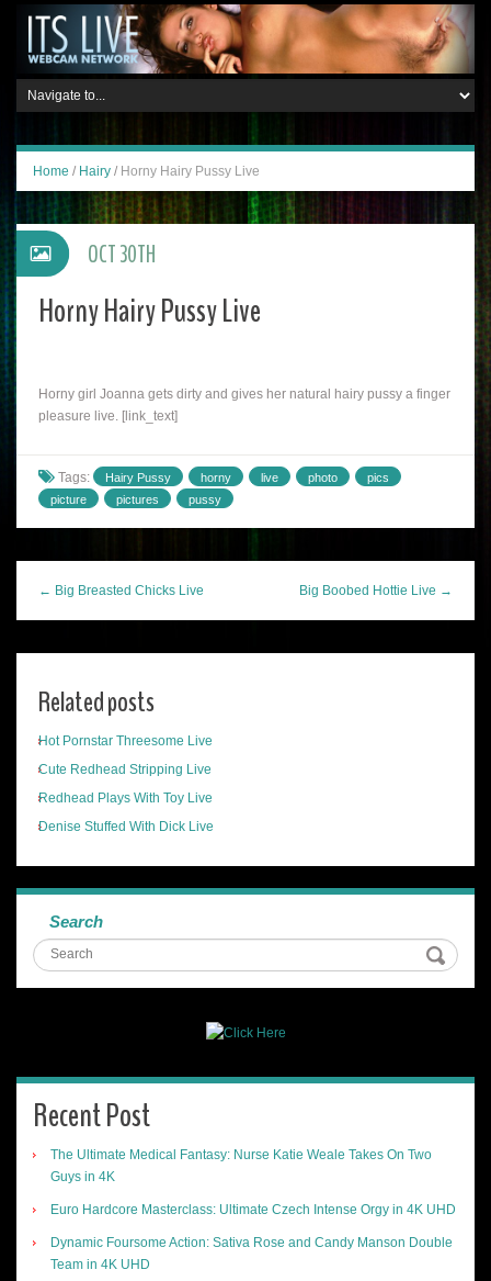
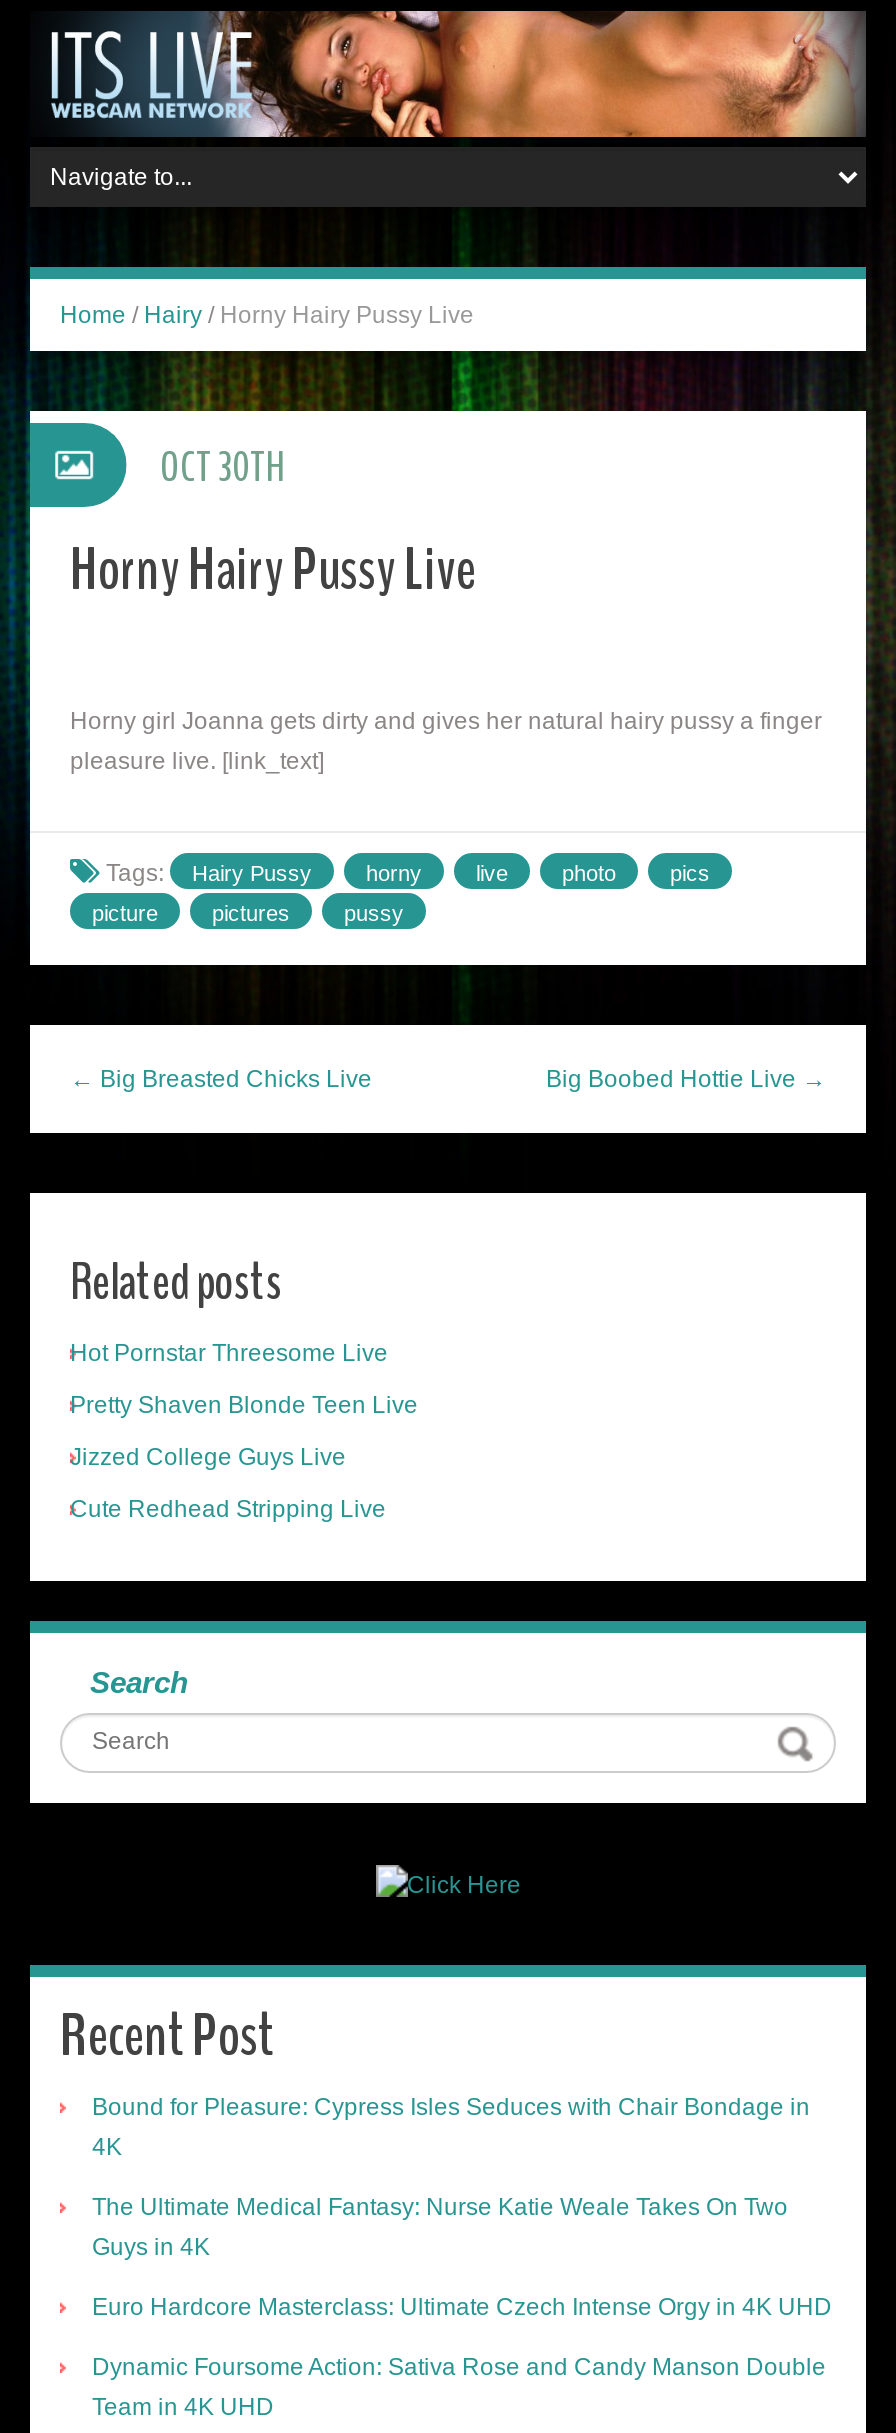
+ Pretty Shaven Blonde Teen Live
+ Jizzed College Guys Live

- Redhead Plays With Toy Live
- Denise Stuffed With Dick Live

+ Bound for Pleasure: Cypress Isles Seduces with Chair Bondage in
+ 4K
